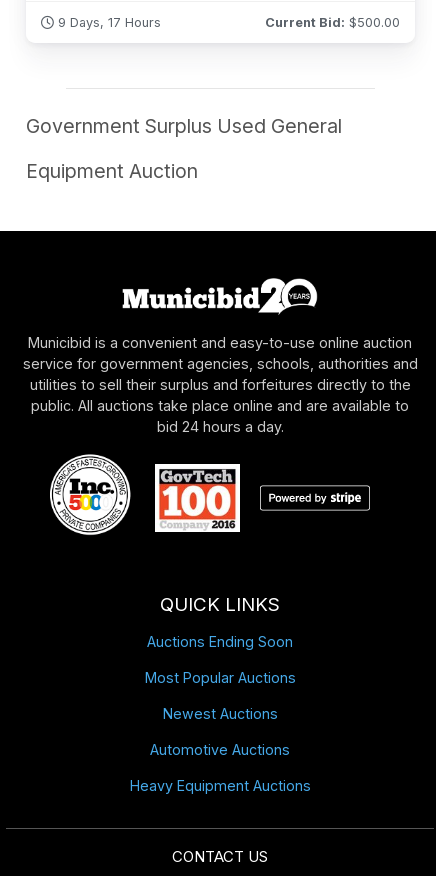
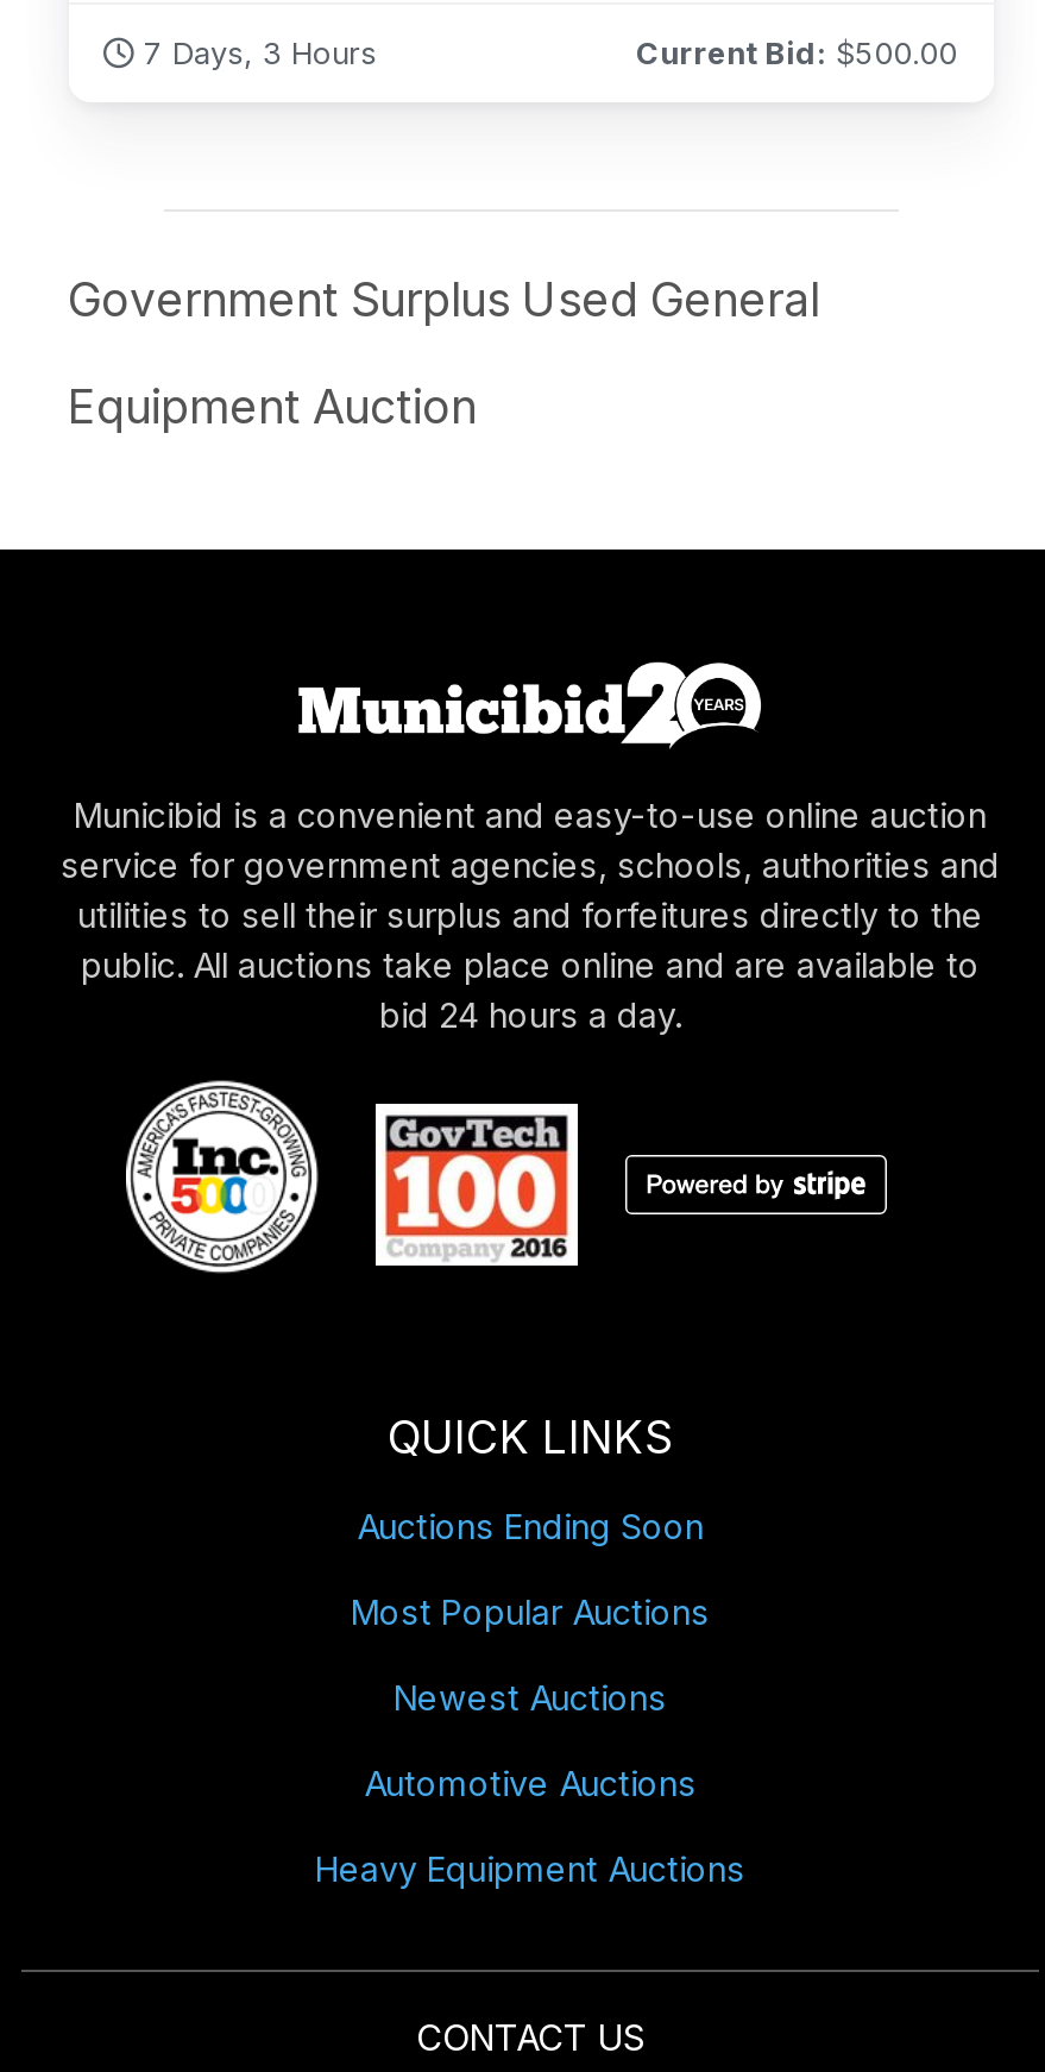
- 9 Days, 17 Hours
+ 7 Days, 3 Hours
